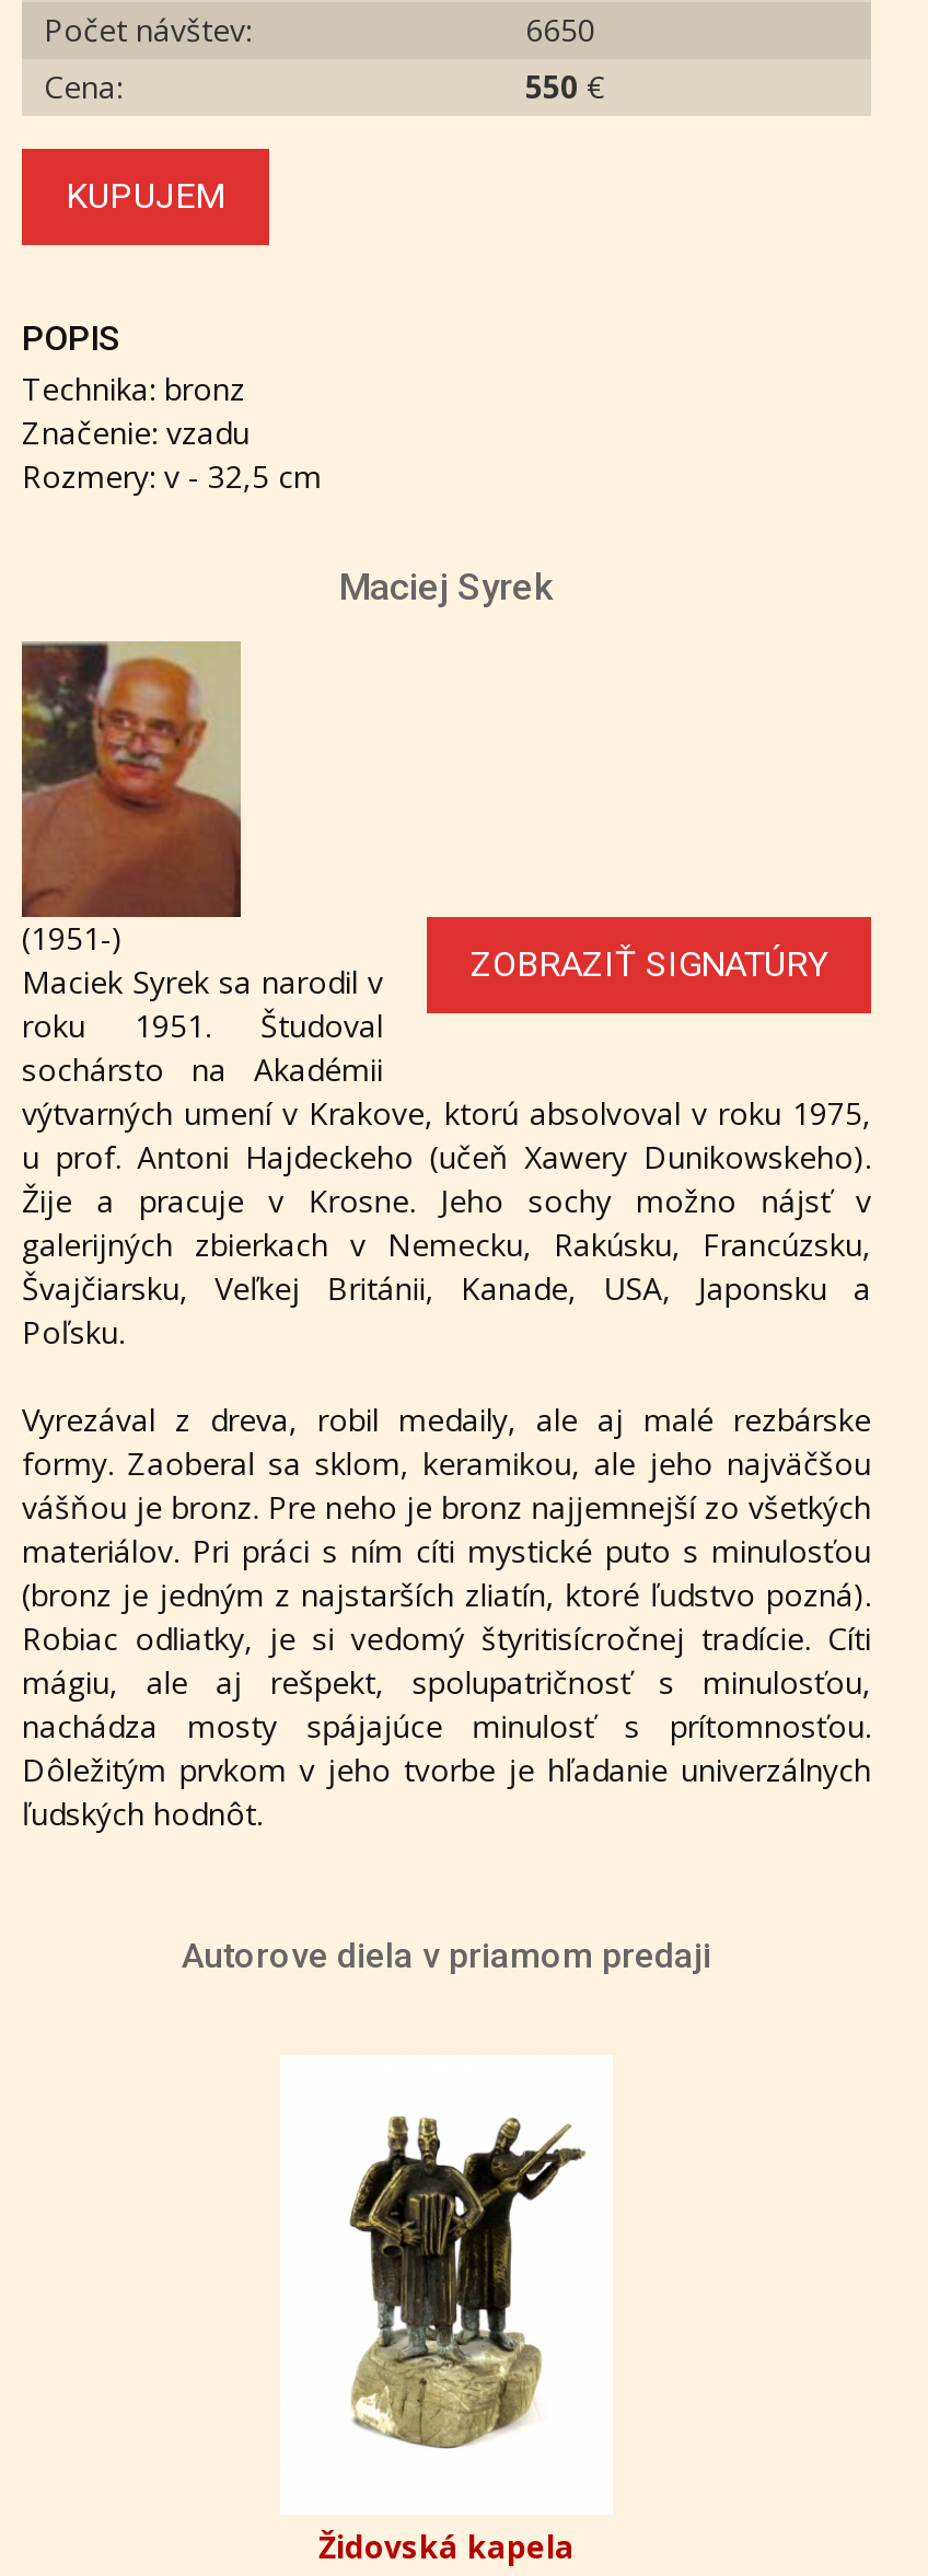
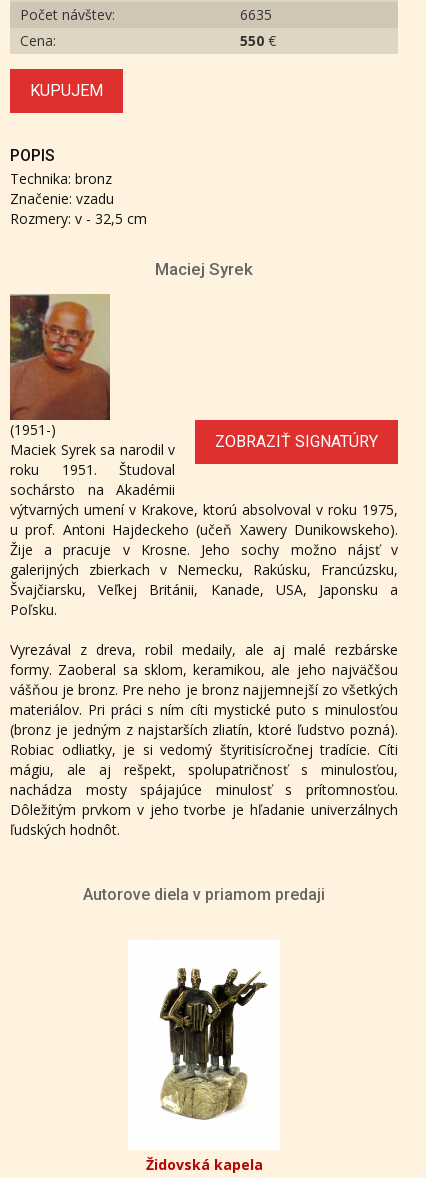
- 6650
+ 6635
